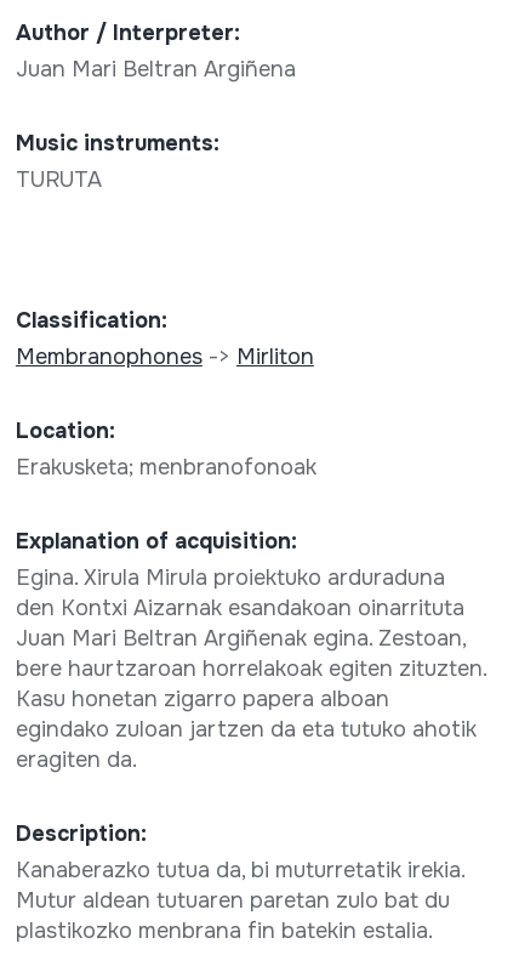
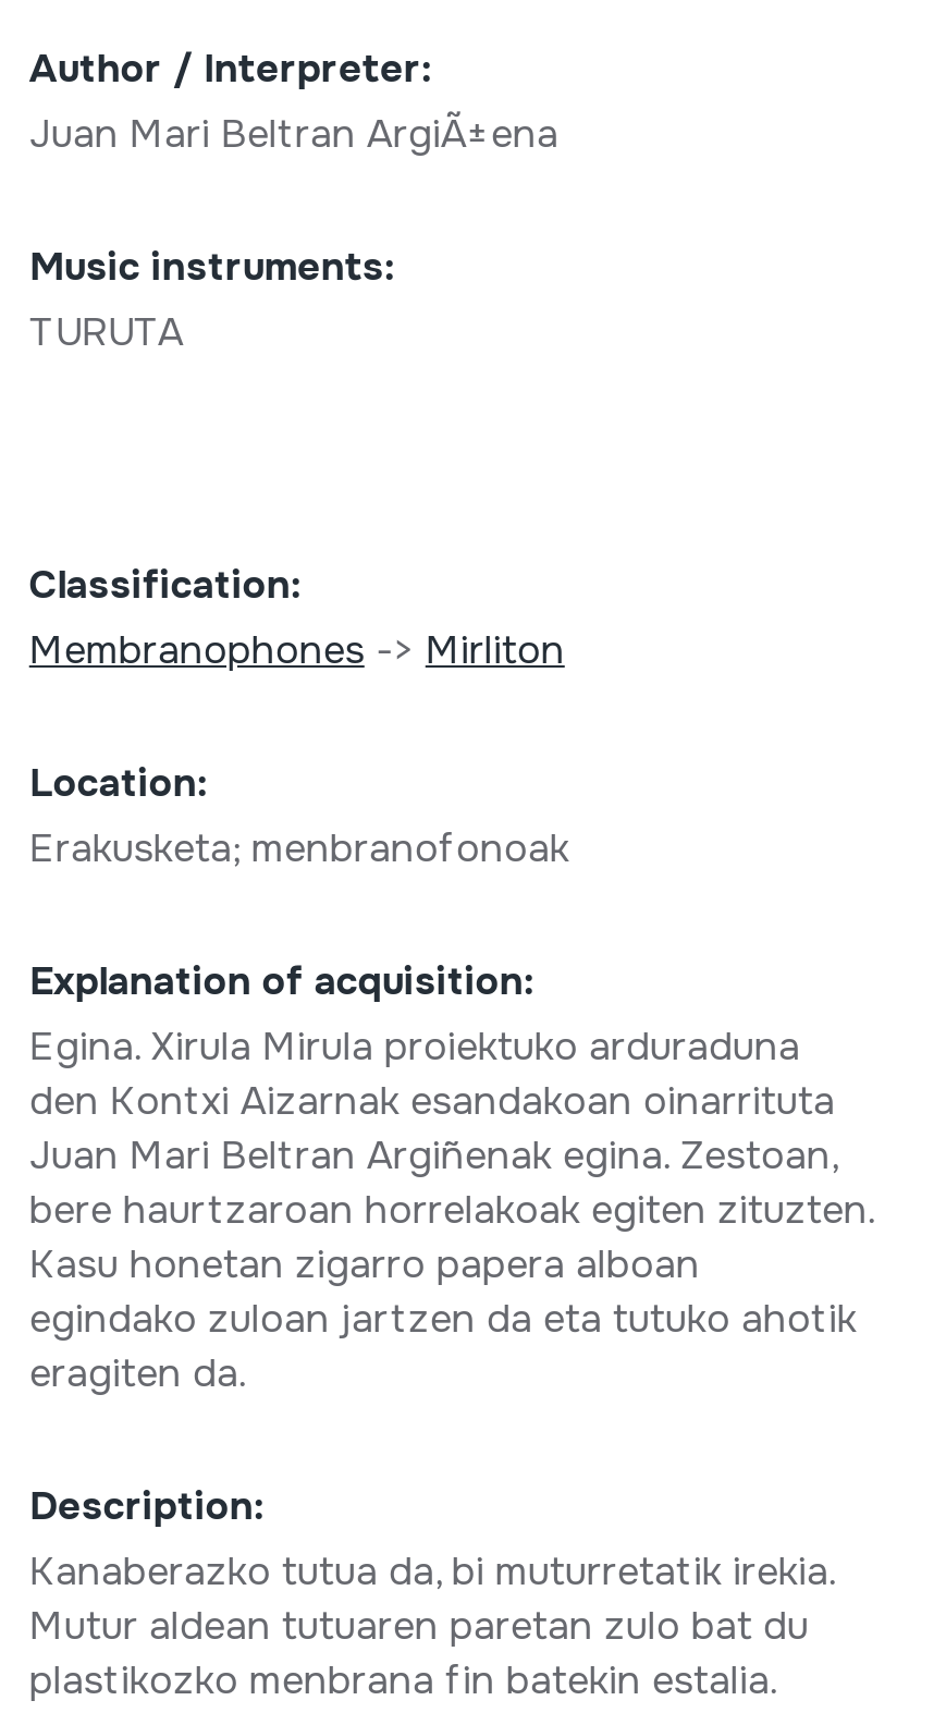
- Juan Mari Beltran Argiñena
+ Juan Mari Beltran ArgiÃ±ena
